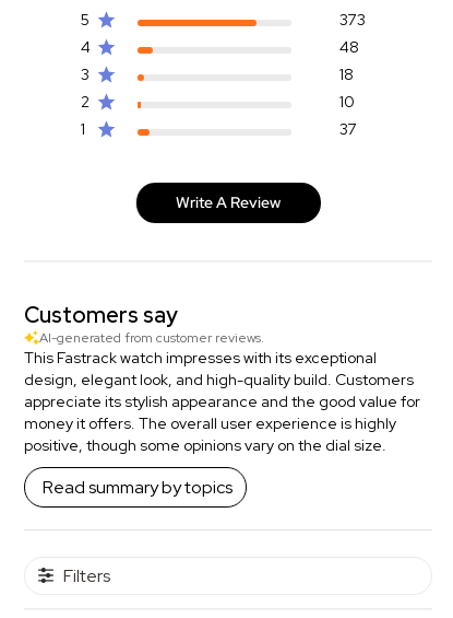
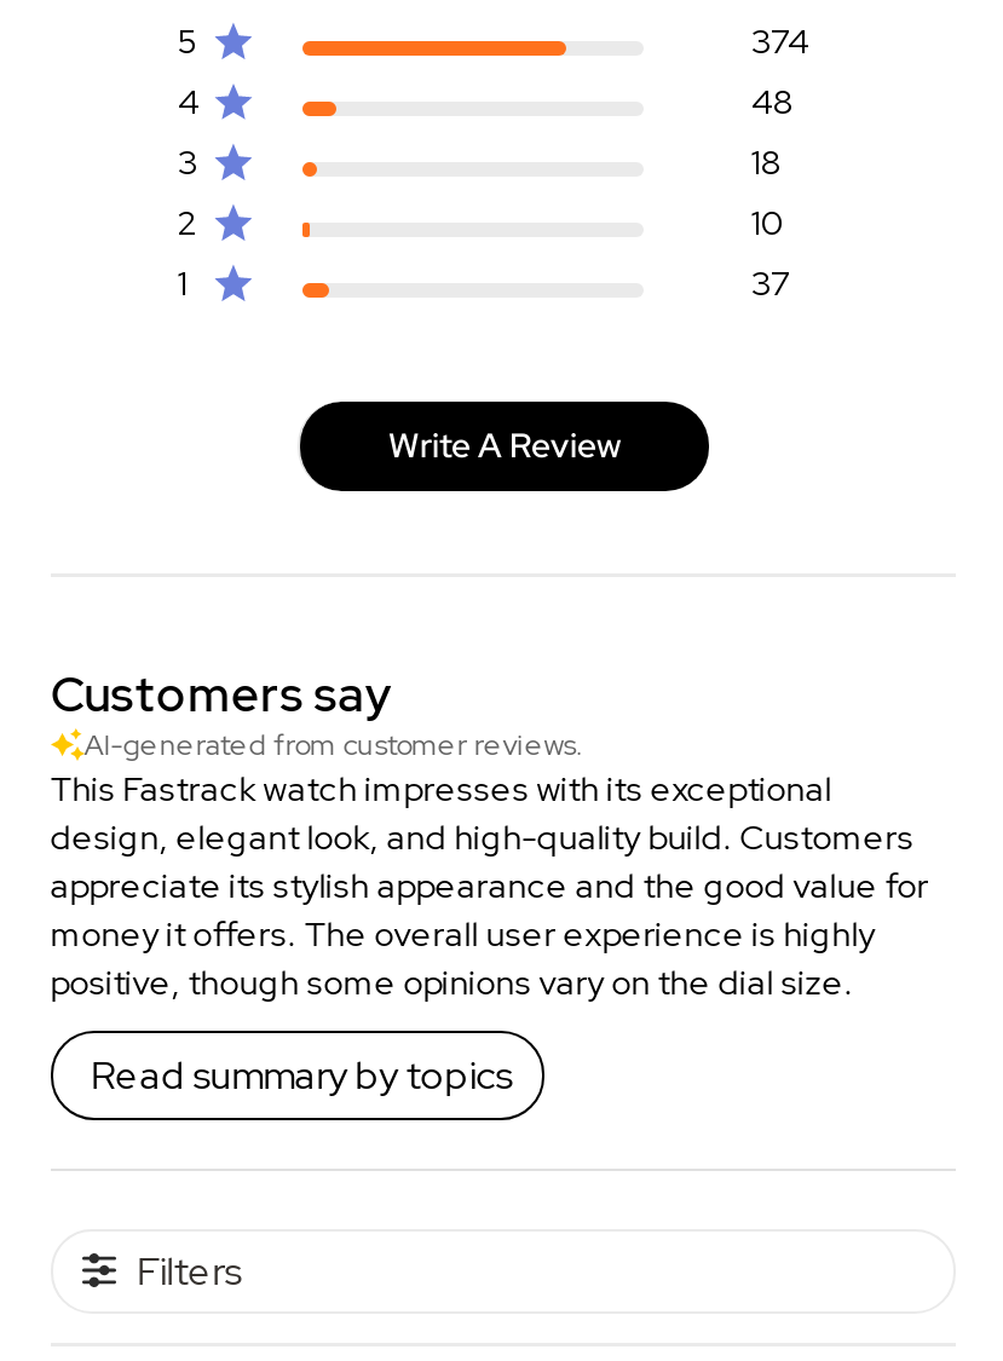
- 373
+ 374
